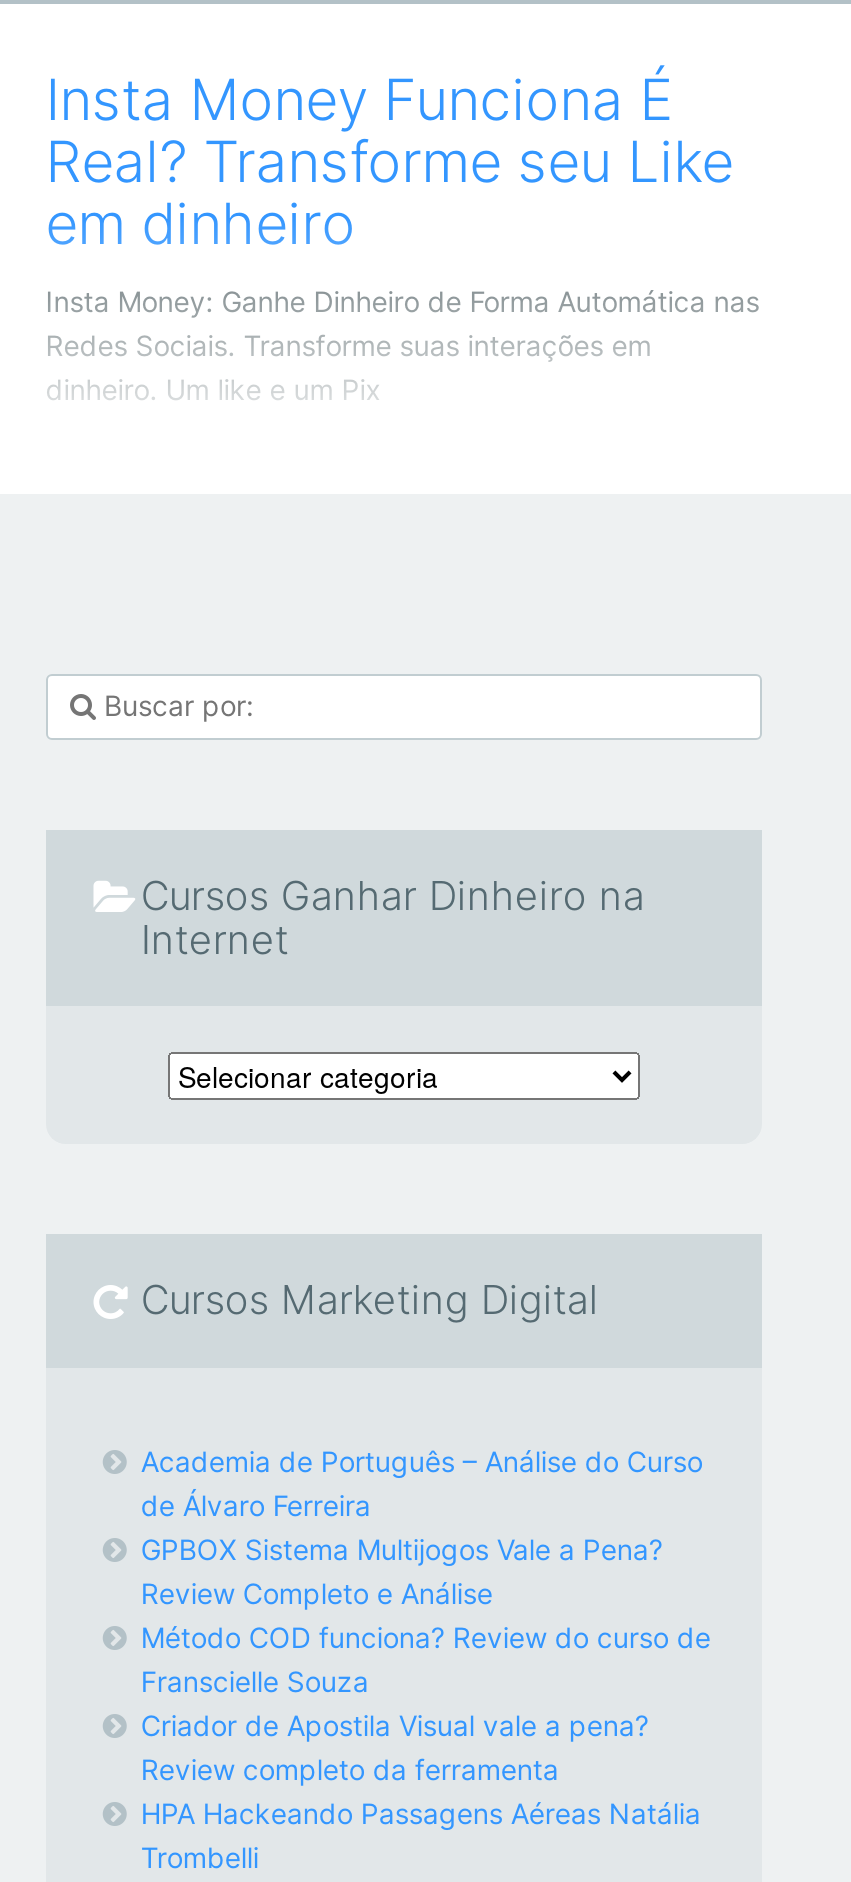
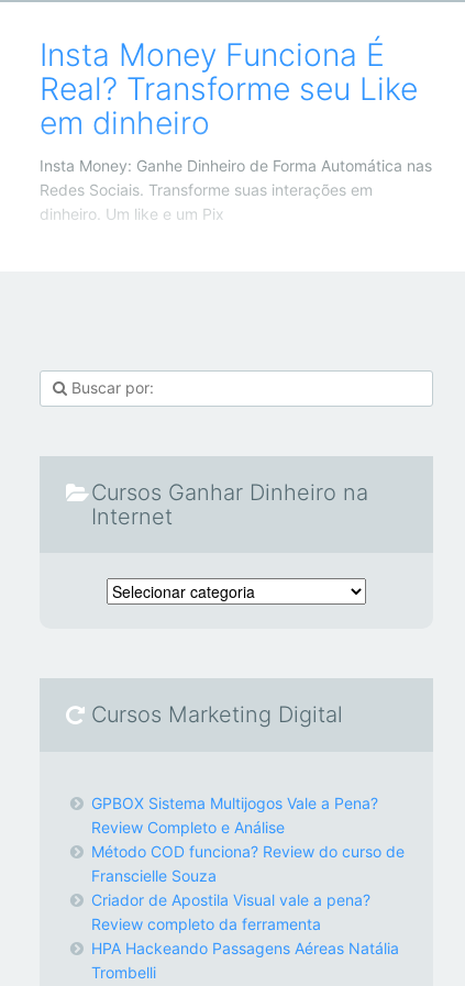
- Academia de Português – Análise do Curso
- de Álvaro Ferreira
